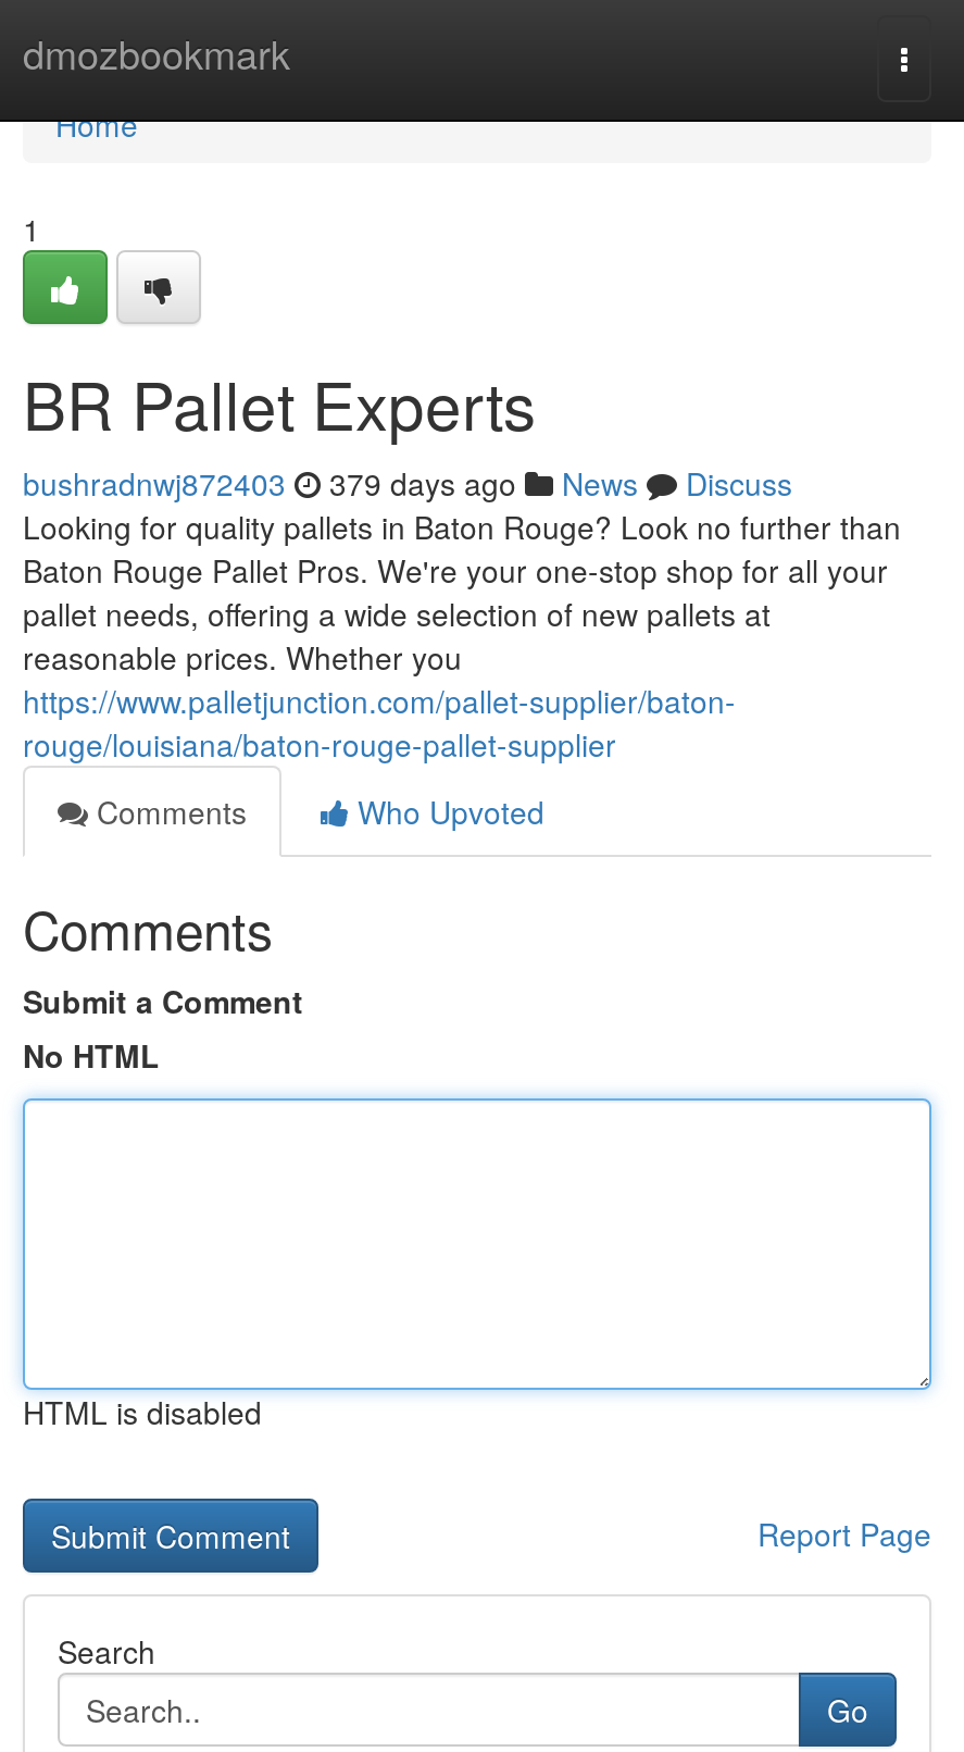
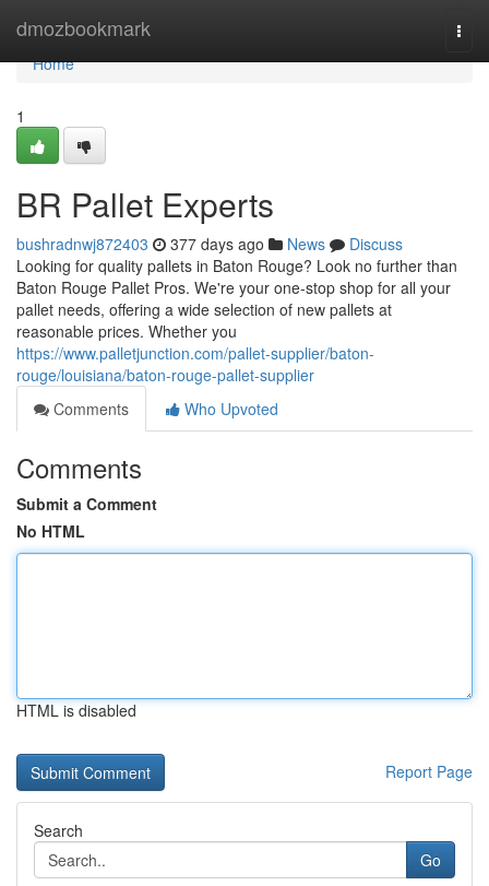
- bushradnwj872403 379 days ago News Discuss
+ bushradnwj872403 377 days ago News Discuss
